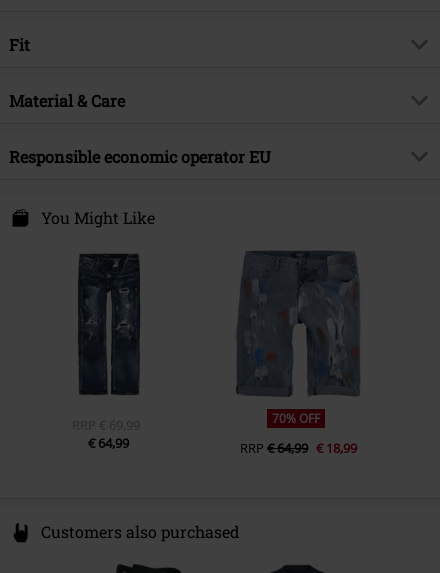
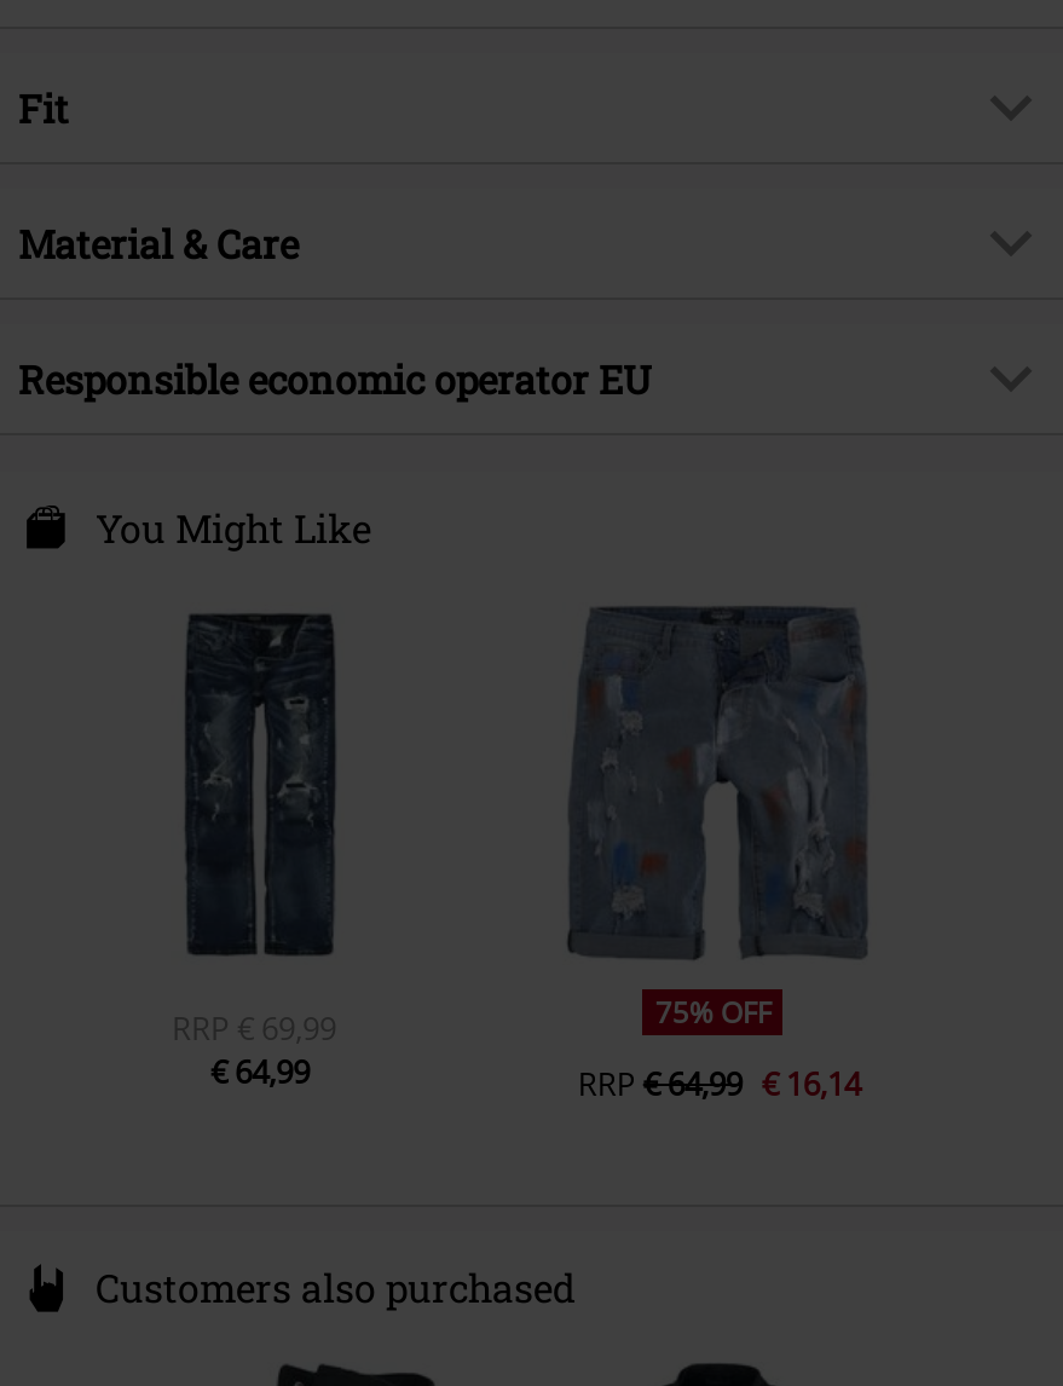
- 70% OFF
+ 75% OFF

- RRP € 64,99 € 18,99
+ RRP € 64,99 € 16,14
